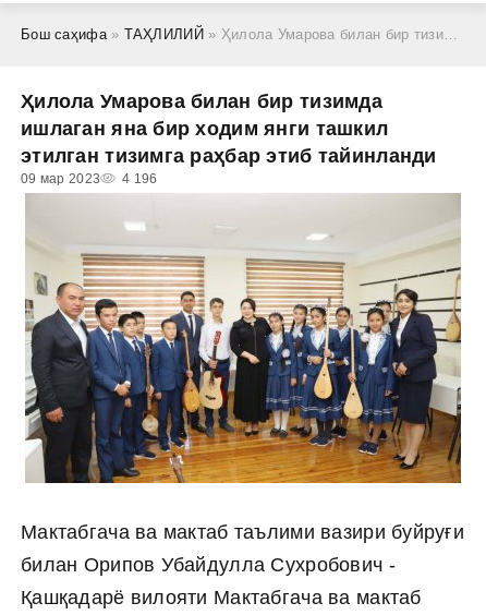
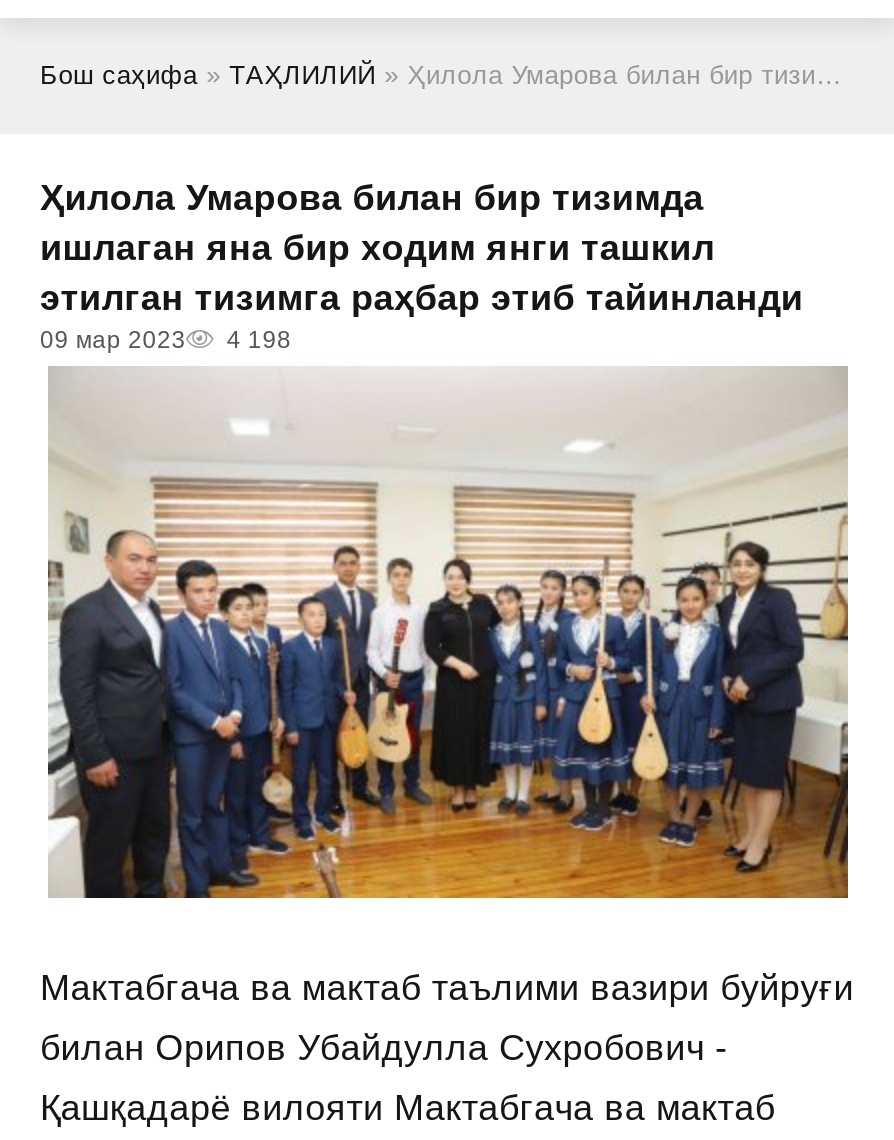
- 09 мар 2023 4 196
+ 09 мар 2023 4 198
